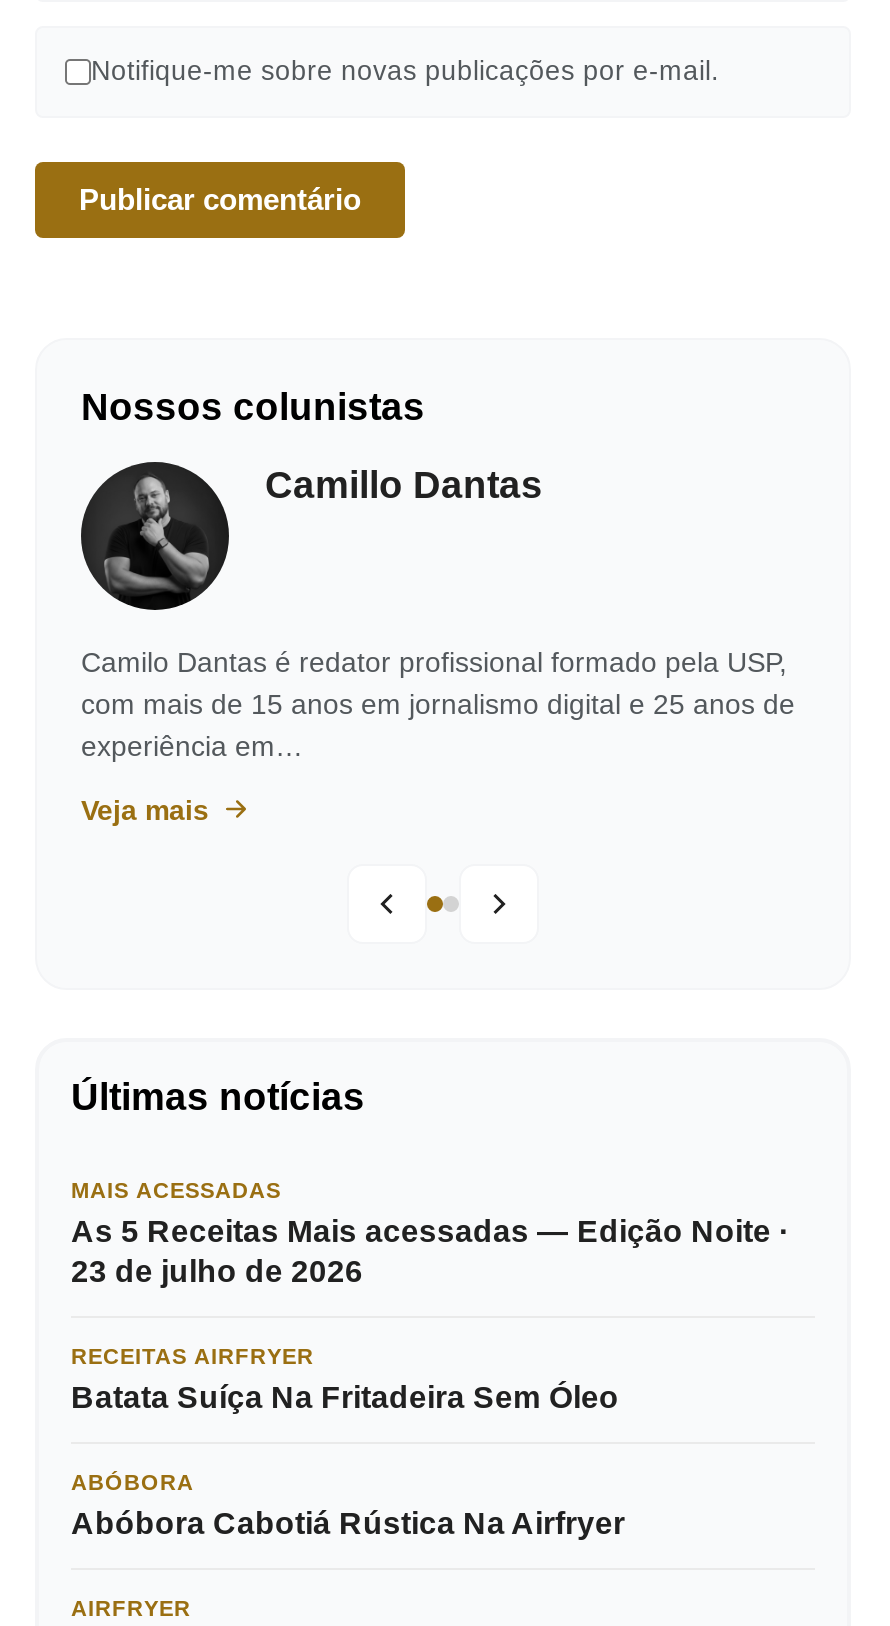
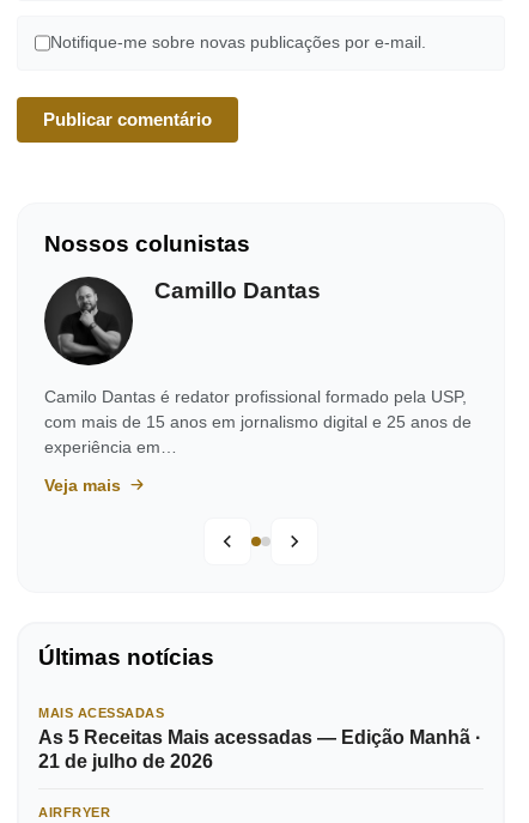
- As 5 Receitas Mais acessadas — Edição Noite ·
- 23 de julho de 2026
- RECEITAS AIRFRYER
- Batata Suíça Na Fritadeira Sem Óleo
- ABÓBORA
- Abóbora Cabotiá Rústica Na Airfryer
+ As 5 Receitas Mais acessadas — Edição Manhã ·
+ 21 de julho de 2026
